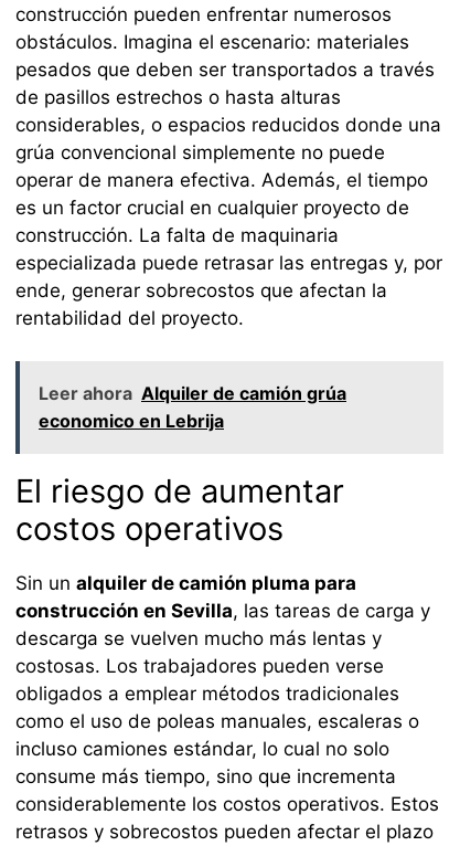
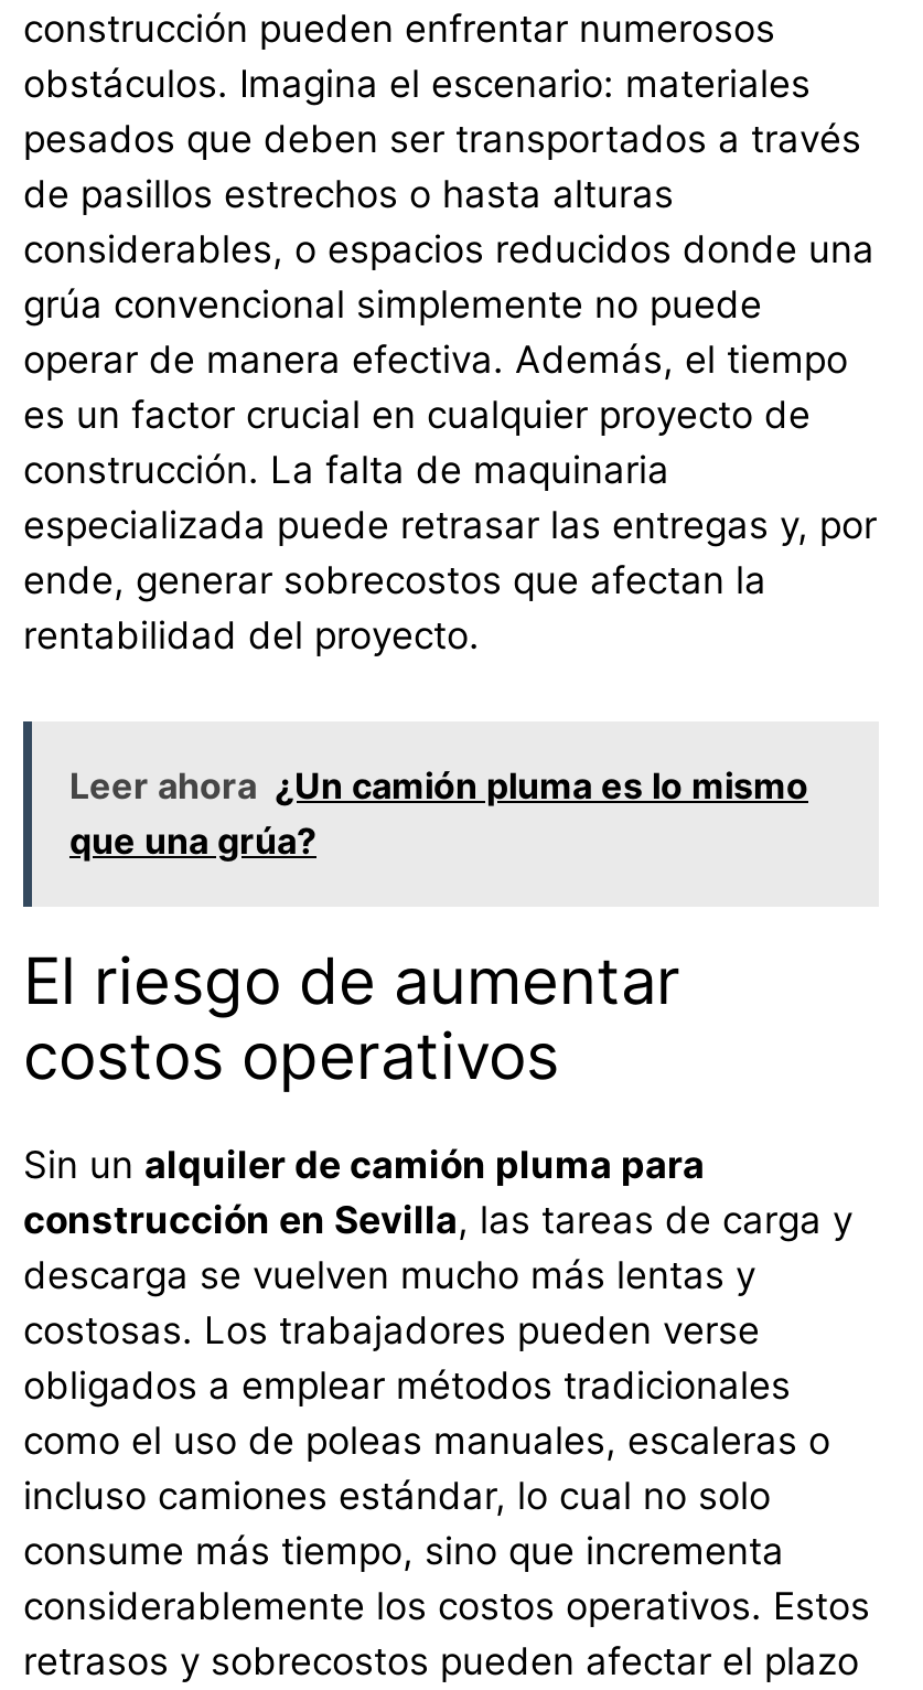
- Leer ahora Alquiler de camión grúa
- economico en Lebrija
+ Leer ahora ¿Un camión pluma es lo mismo
+ que una grúa?
